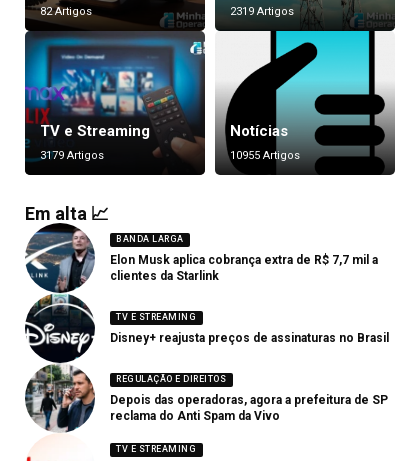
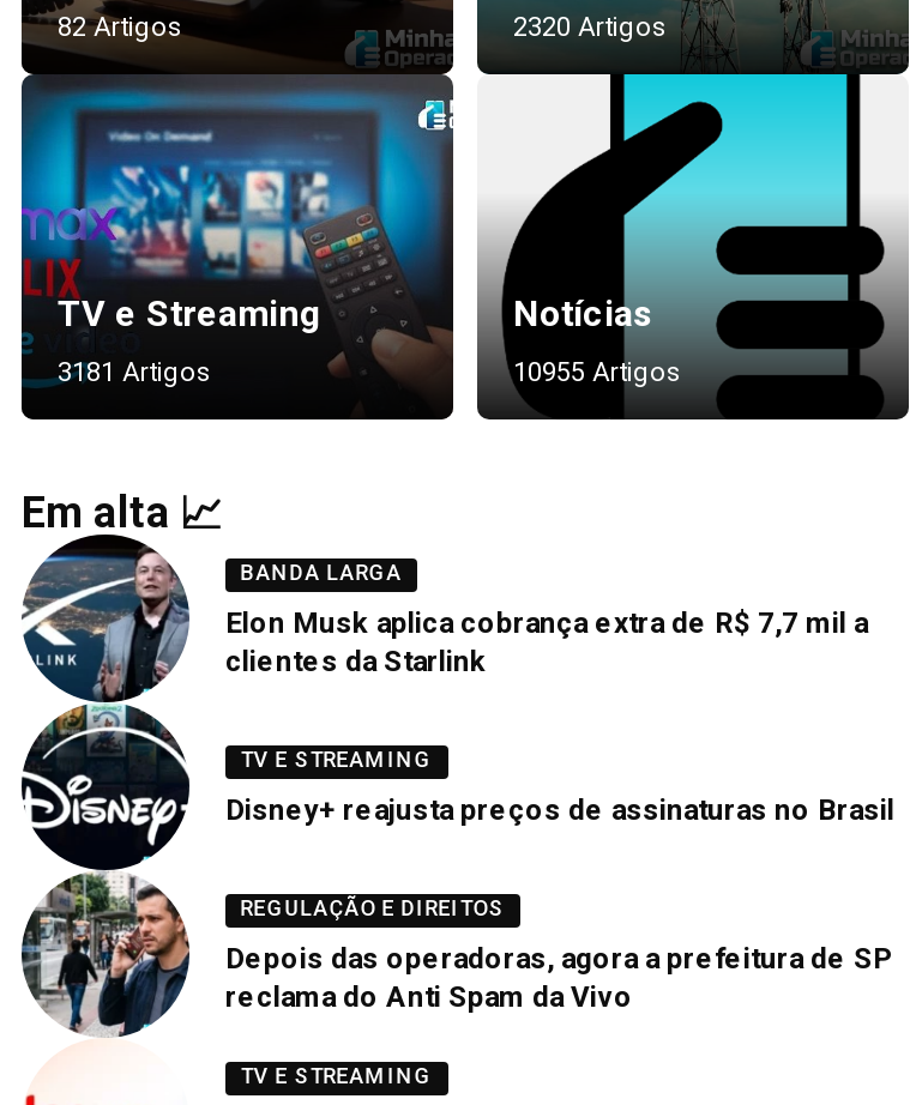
- 2319 Artigos
+ 2320 Artigos

- 3179 Artigos
+ 3181 Artigos
